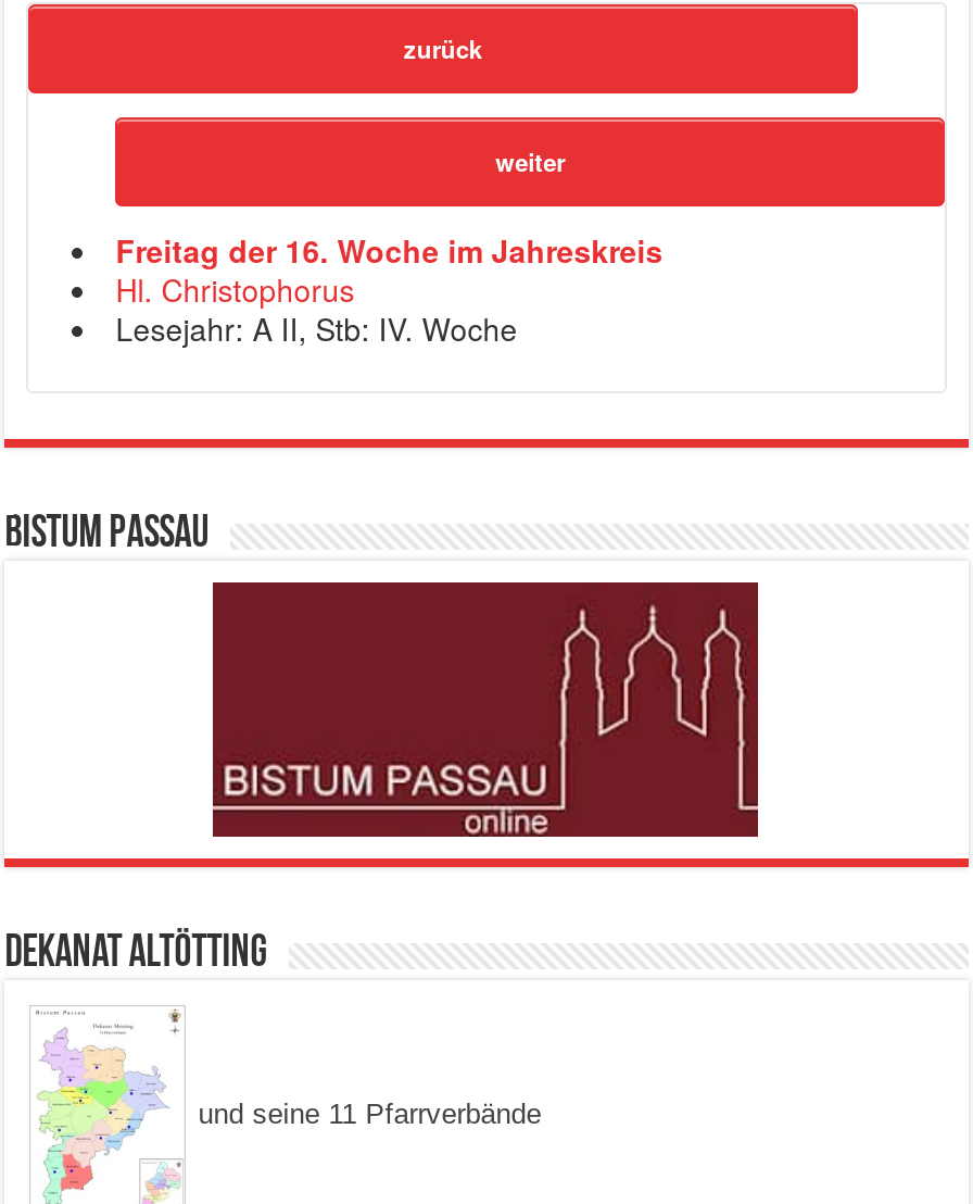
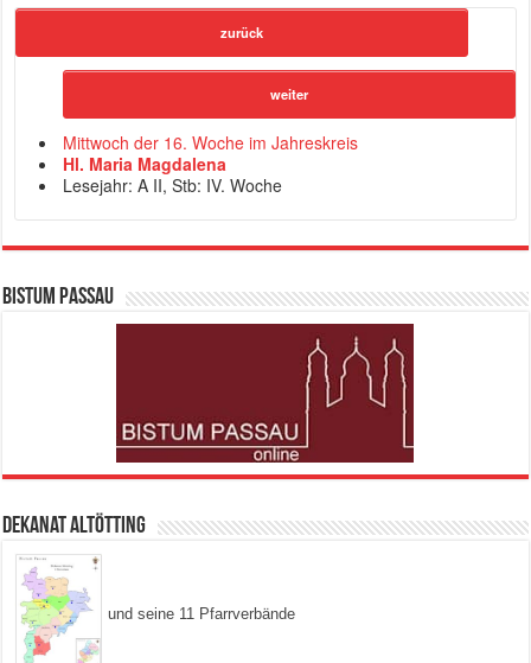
- Freitag der 16. Woche im Jahreskreis
- Hl. Christophorus
+ Mittwoch der 16. Woche im Jahreskreis
+ Hl. Maria Magdalena
